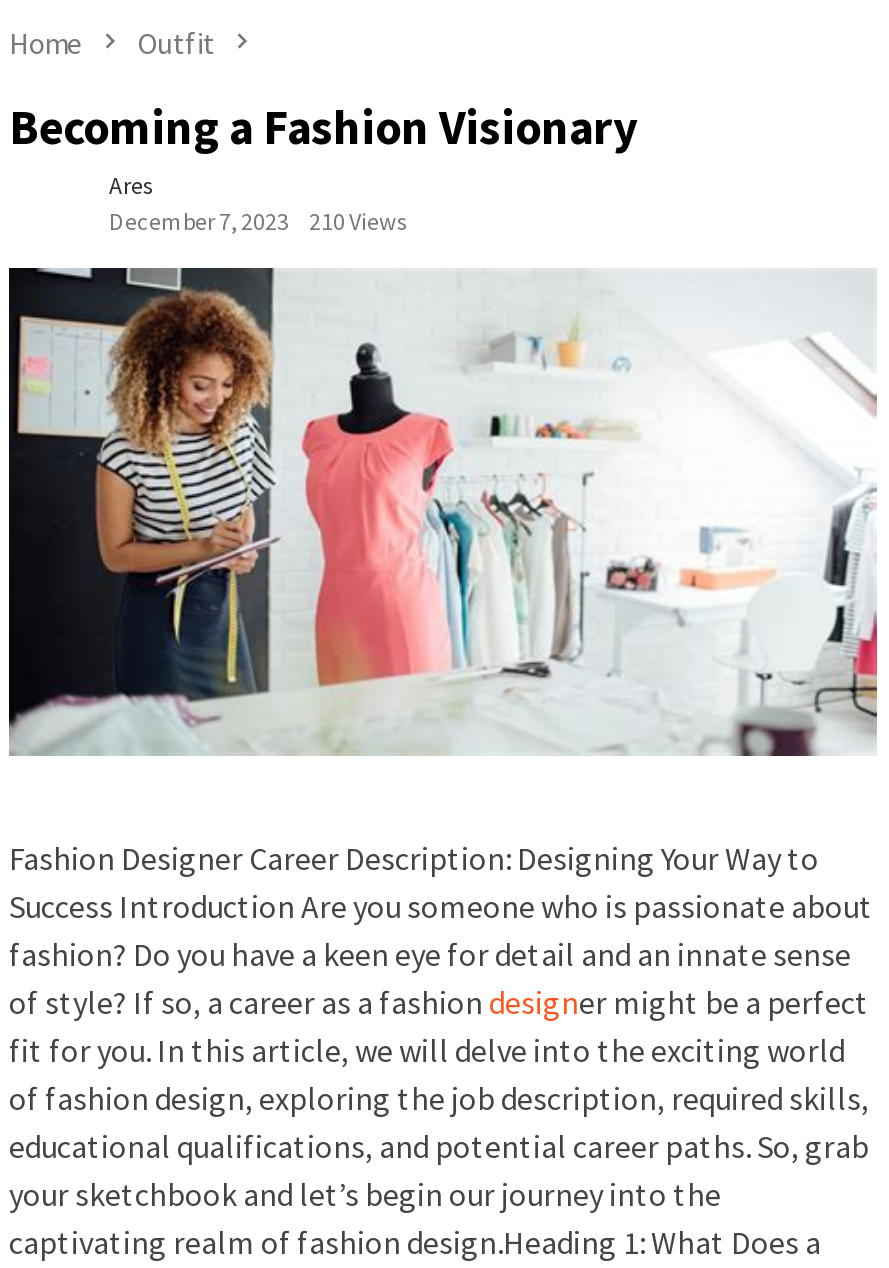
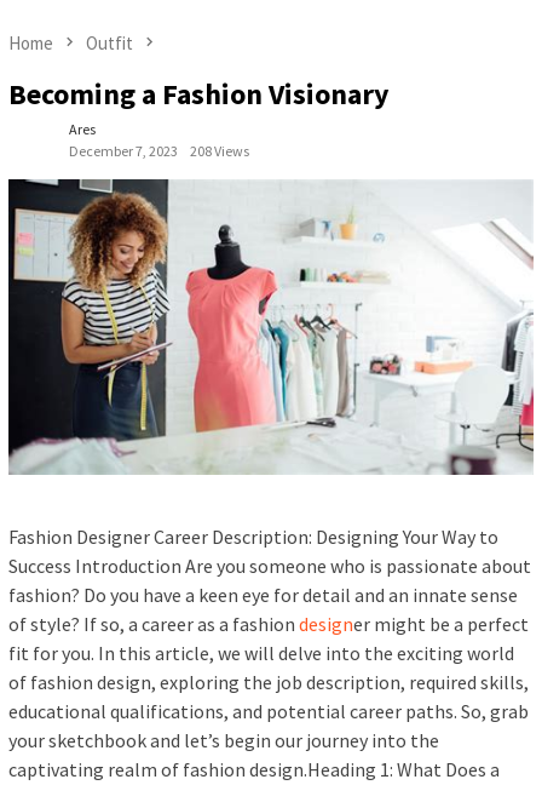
- December 7, 2023 210 Views
+ December 7, 2023 208 Views
